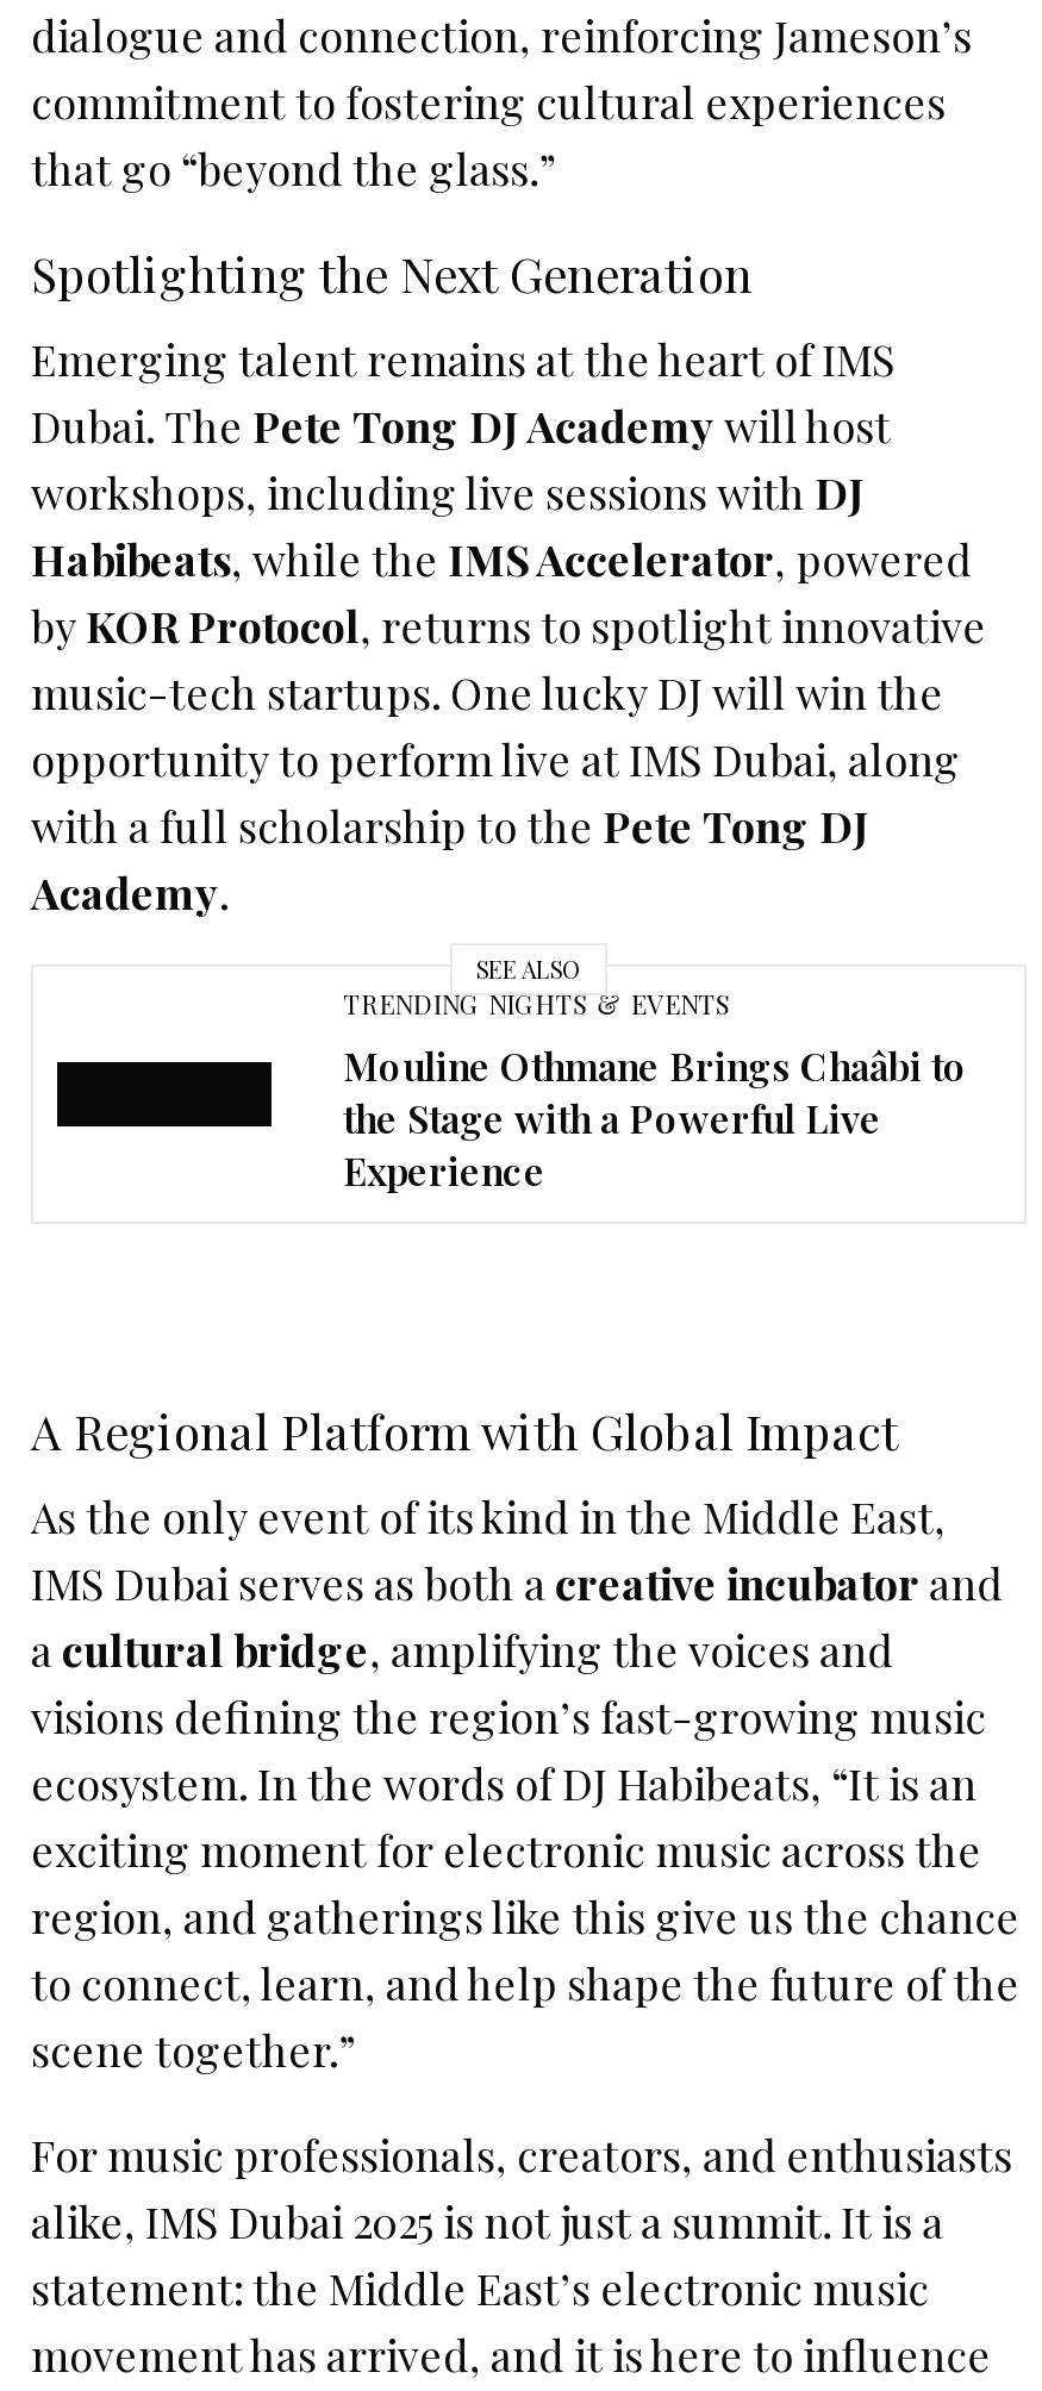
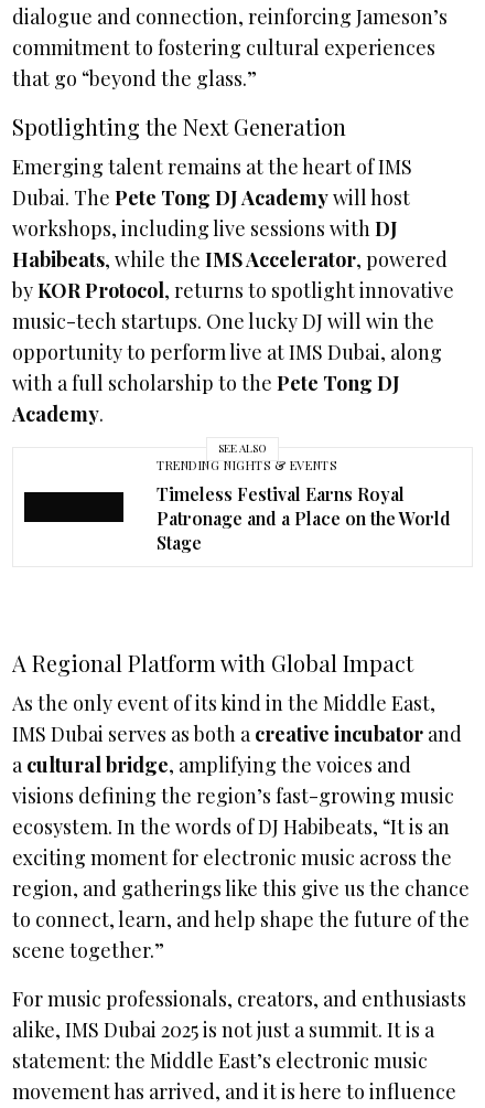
- Mouline Othmane Brings Chaâbi to
- the Stage with a Powerful Live
- Experience
+ Timeless Festival Earns Royal
+ Patronage and a Place on the World
+ Stage
